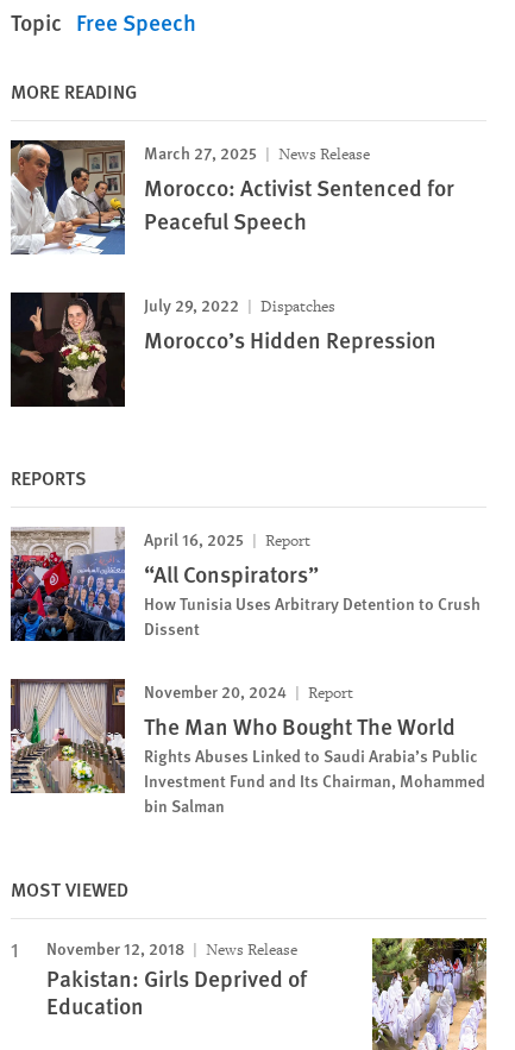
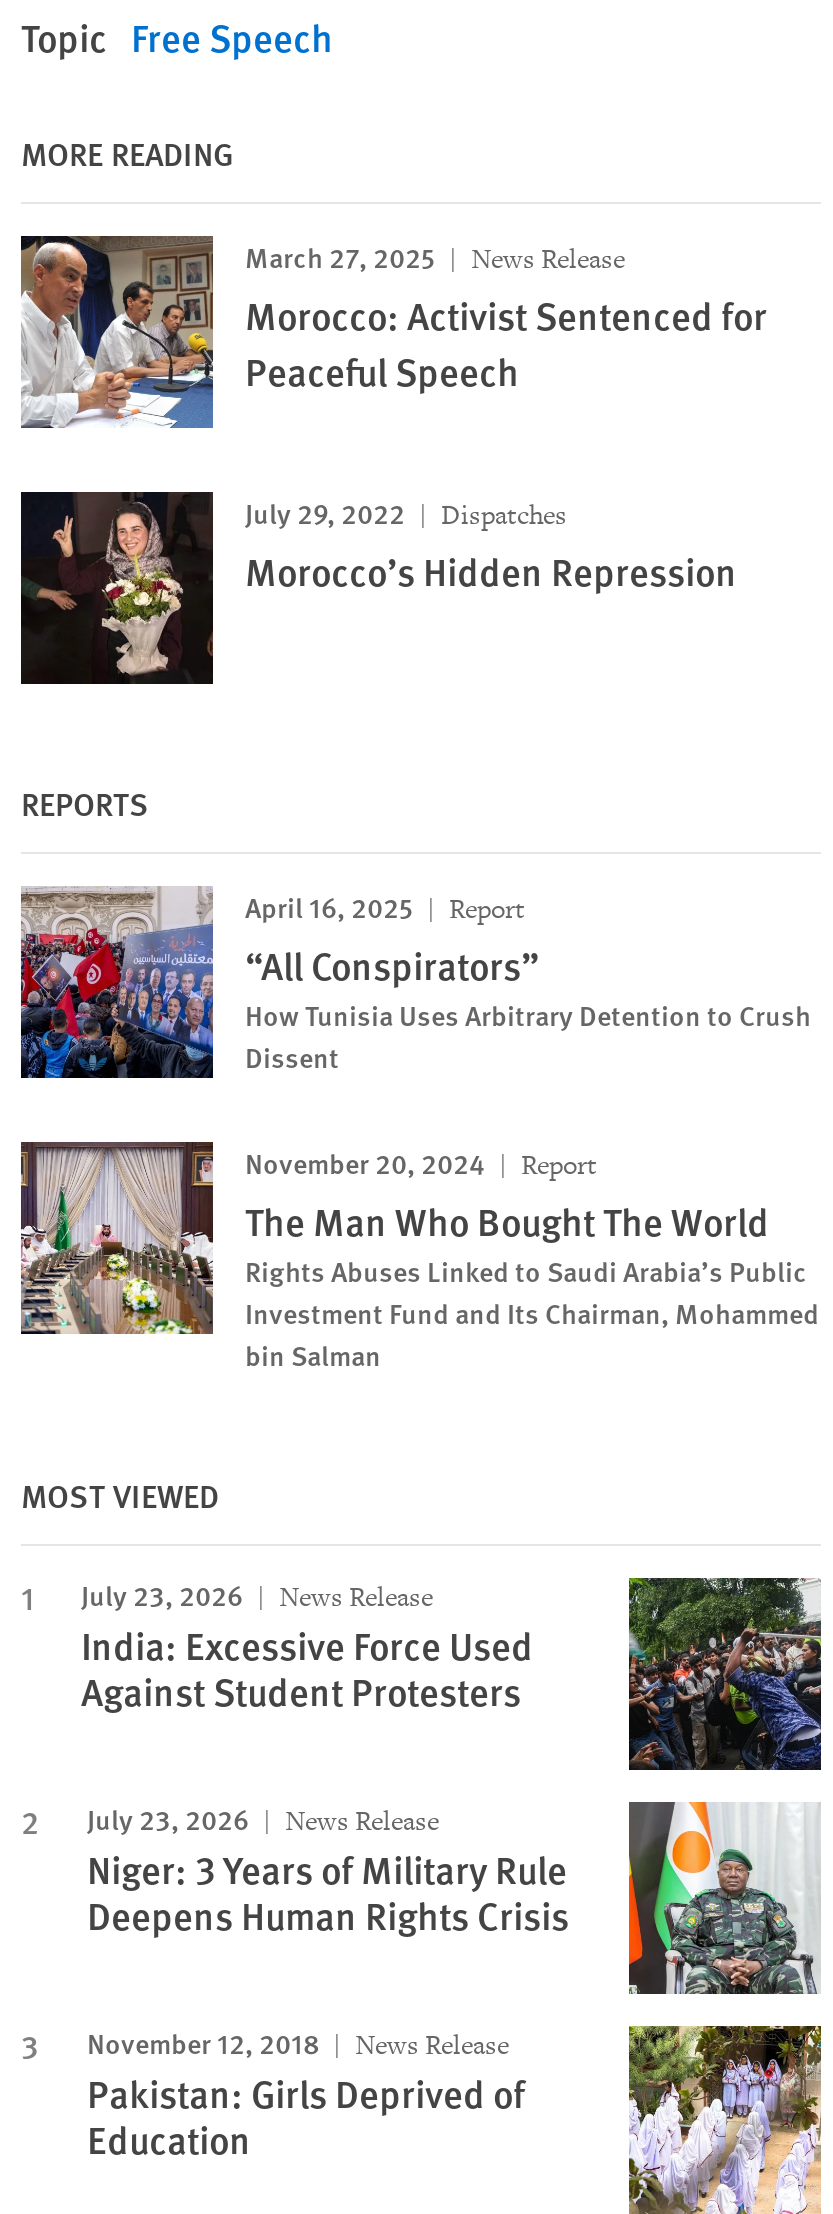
+ [image]
+ July 23, 2026
+ News Release
+ India: Excessive Force Used
+ Against Student Protesters
+ July 23, 2026
+ News Release
+ Niger: 3 Years of Military Rule
+ Deepens Human Rights Crisis

+ [image]
